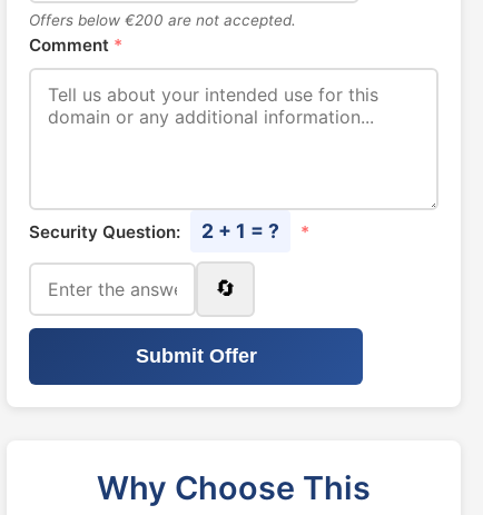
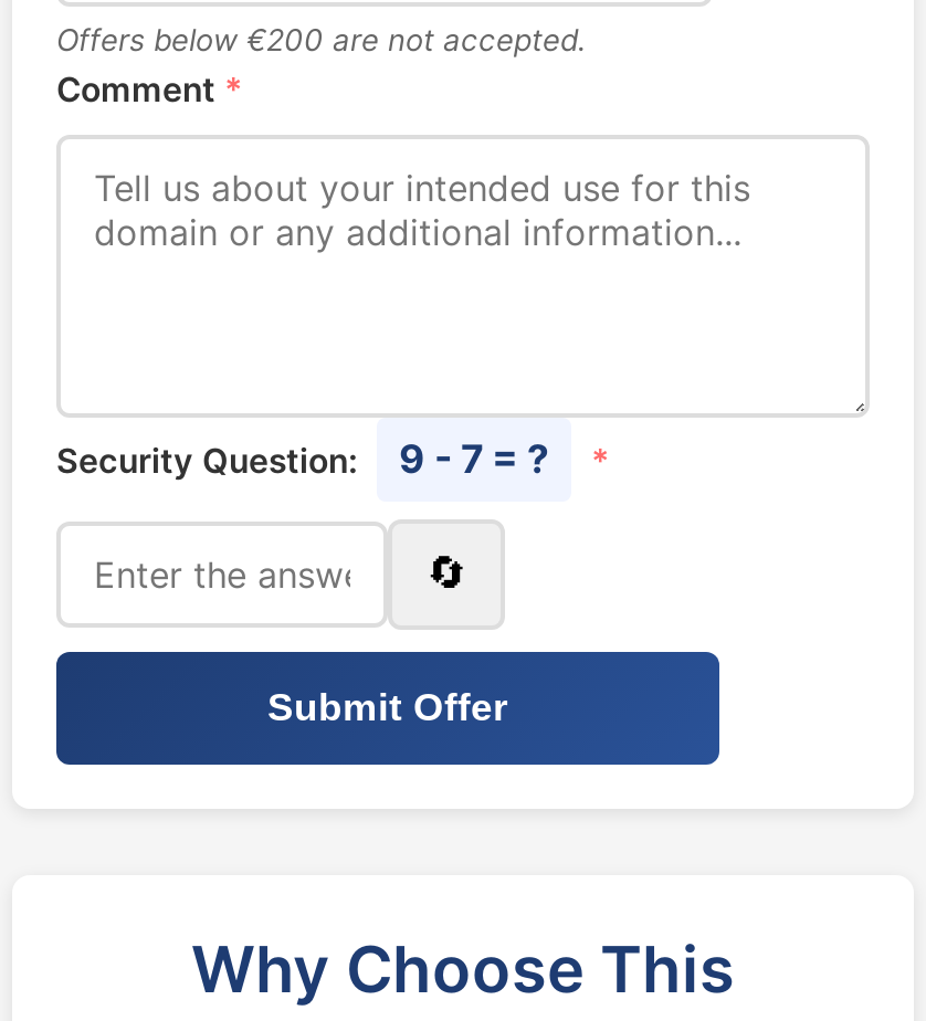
- 2 + 1 = ?
+ 9 - 7 = ?
